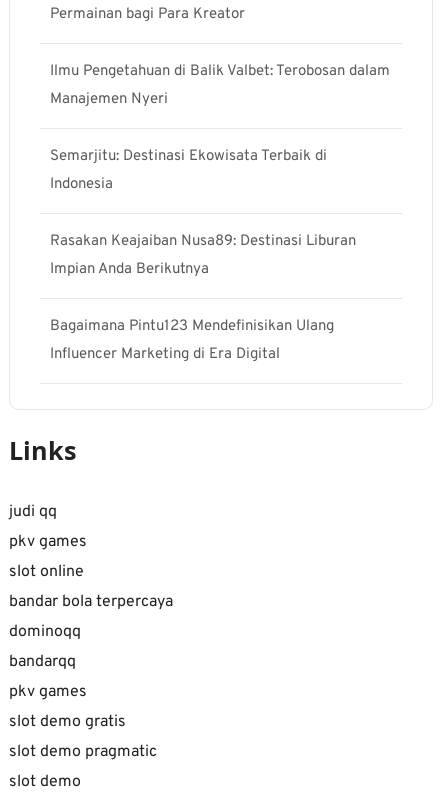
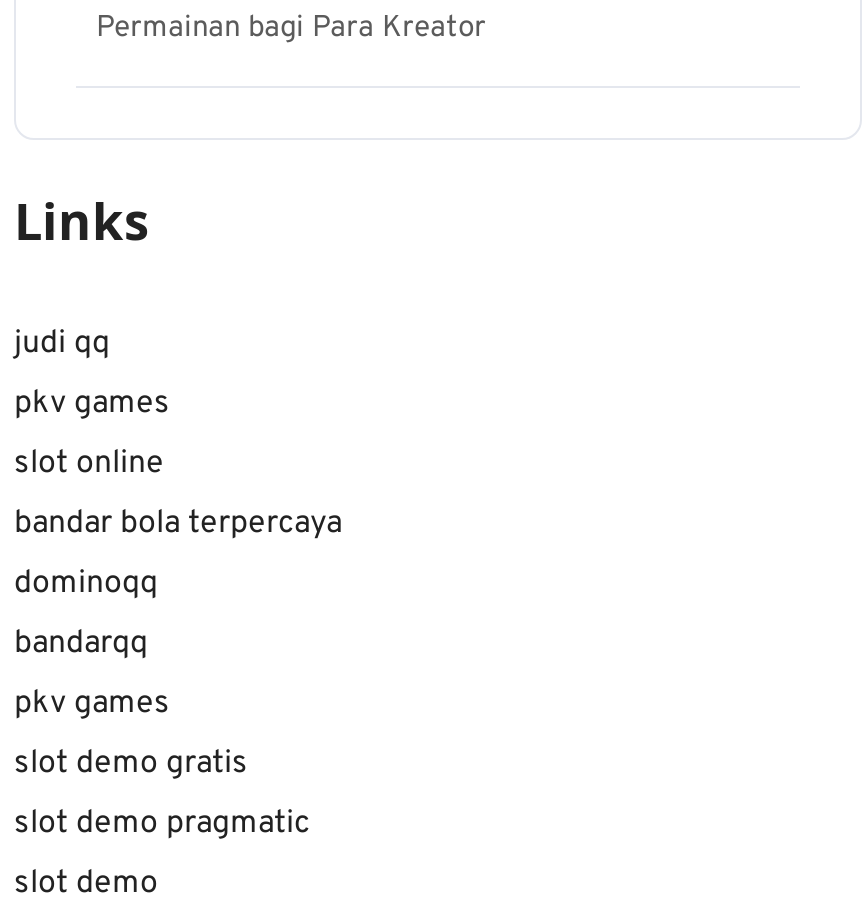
- Ilmu Pengetahuan di Balik Valbet: Terobosan dalam
- Manajemen Nyeri
- Semarjitu: Destinasi Ekowisata Terbaik di
- Indonesia
- Rasakan Keajaiban Nusa89: Destinasi Liburan
- Impian Anda Berikutnya
- Bagaimana Pintu123 Mendefinisikan Ulang
- Influencer Marketing di Era Digital
